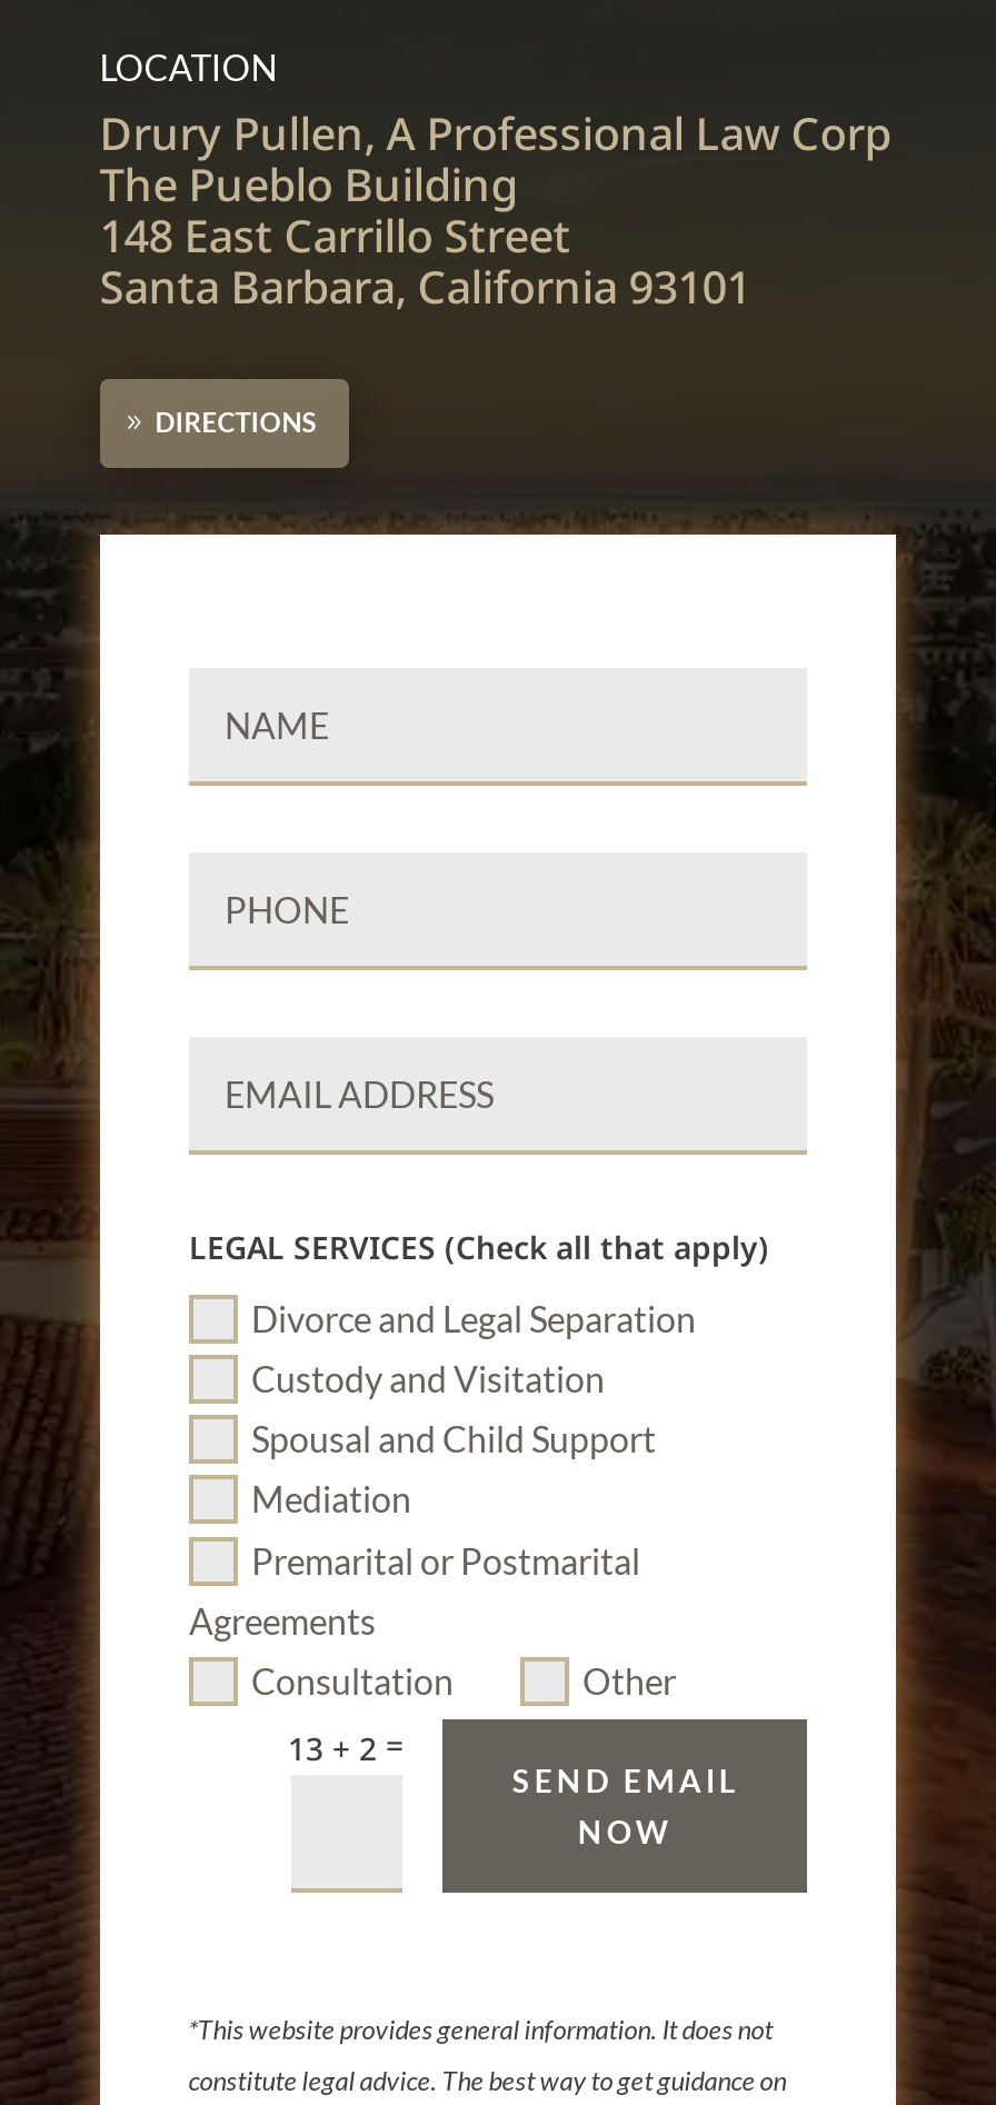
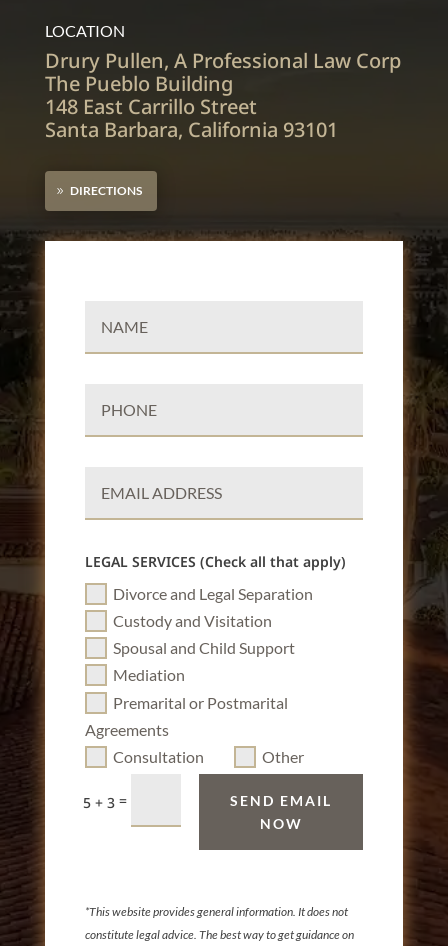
- 13 + 2 =
+ 5 + 3 =
